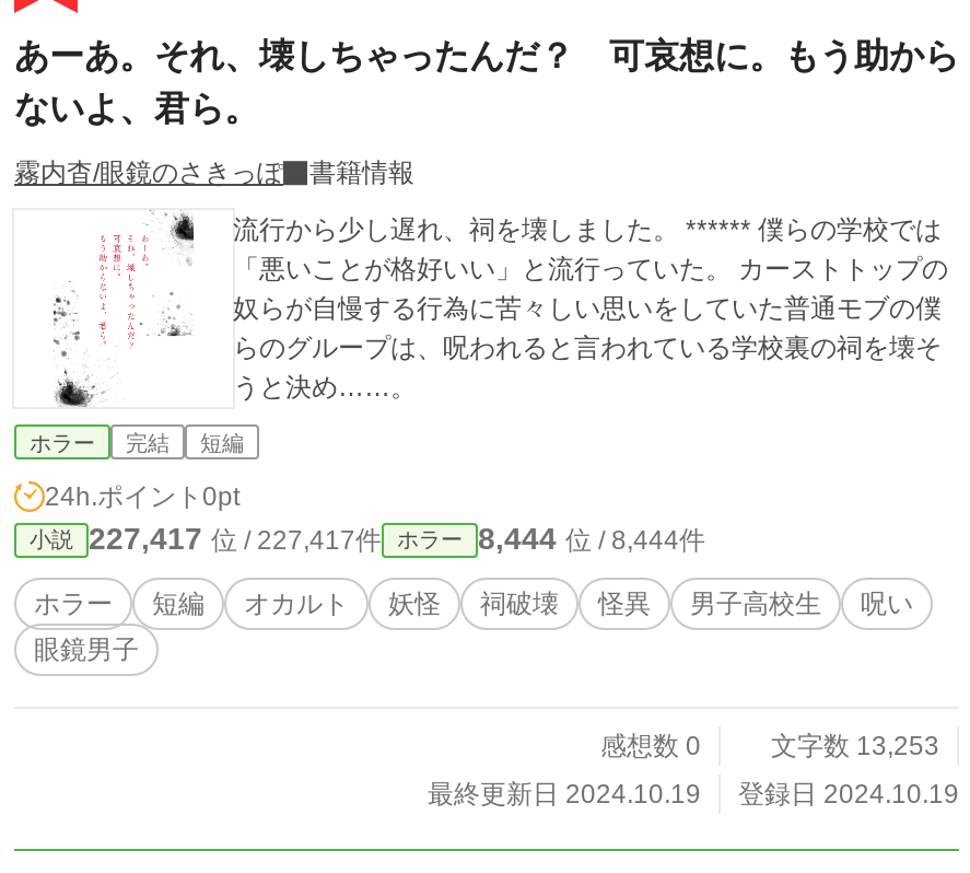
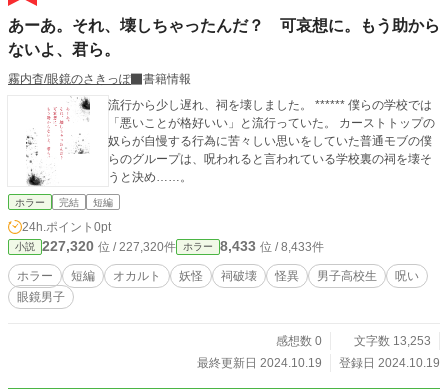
- 227,417位 / 227,417件
+ 227,320位 / 227,320件

- 8,444位 / 8,444件
+ 8,433位 / 8,433件
